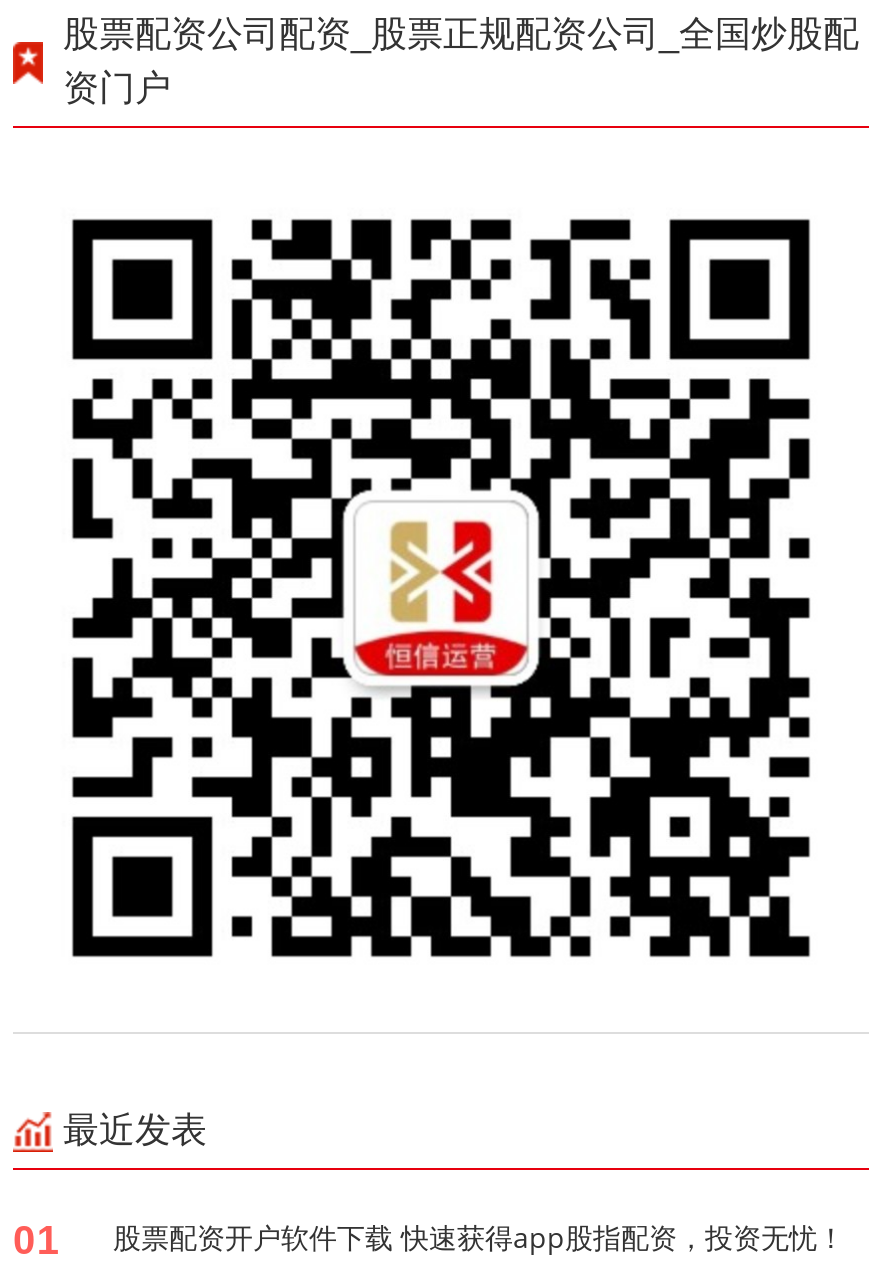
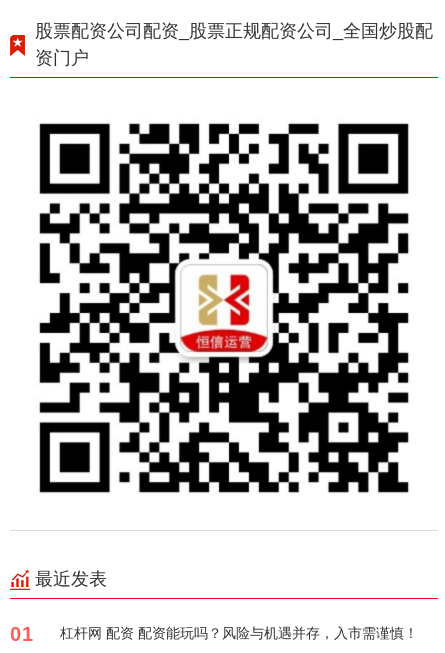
- 股票配资开户软件下载 快速获得app股指配资，投资无忧！
+ 杠杆网 配资 配资能玩吗？风险与机遇并存，入市需谨慎！
